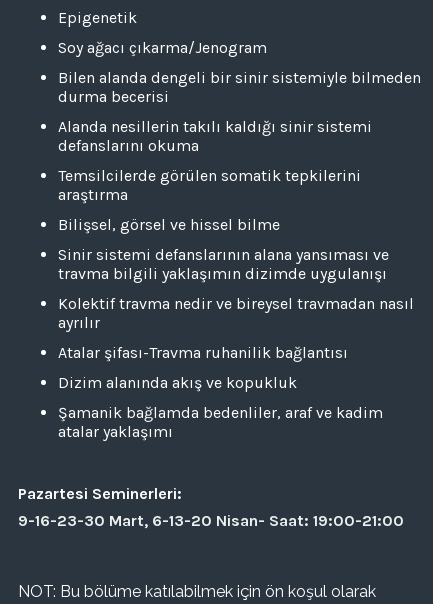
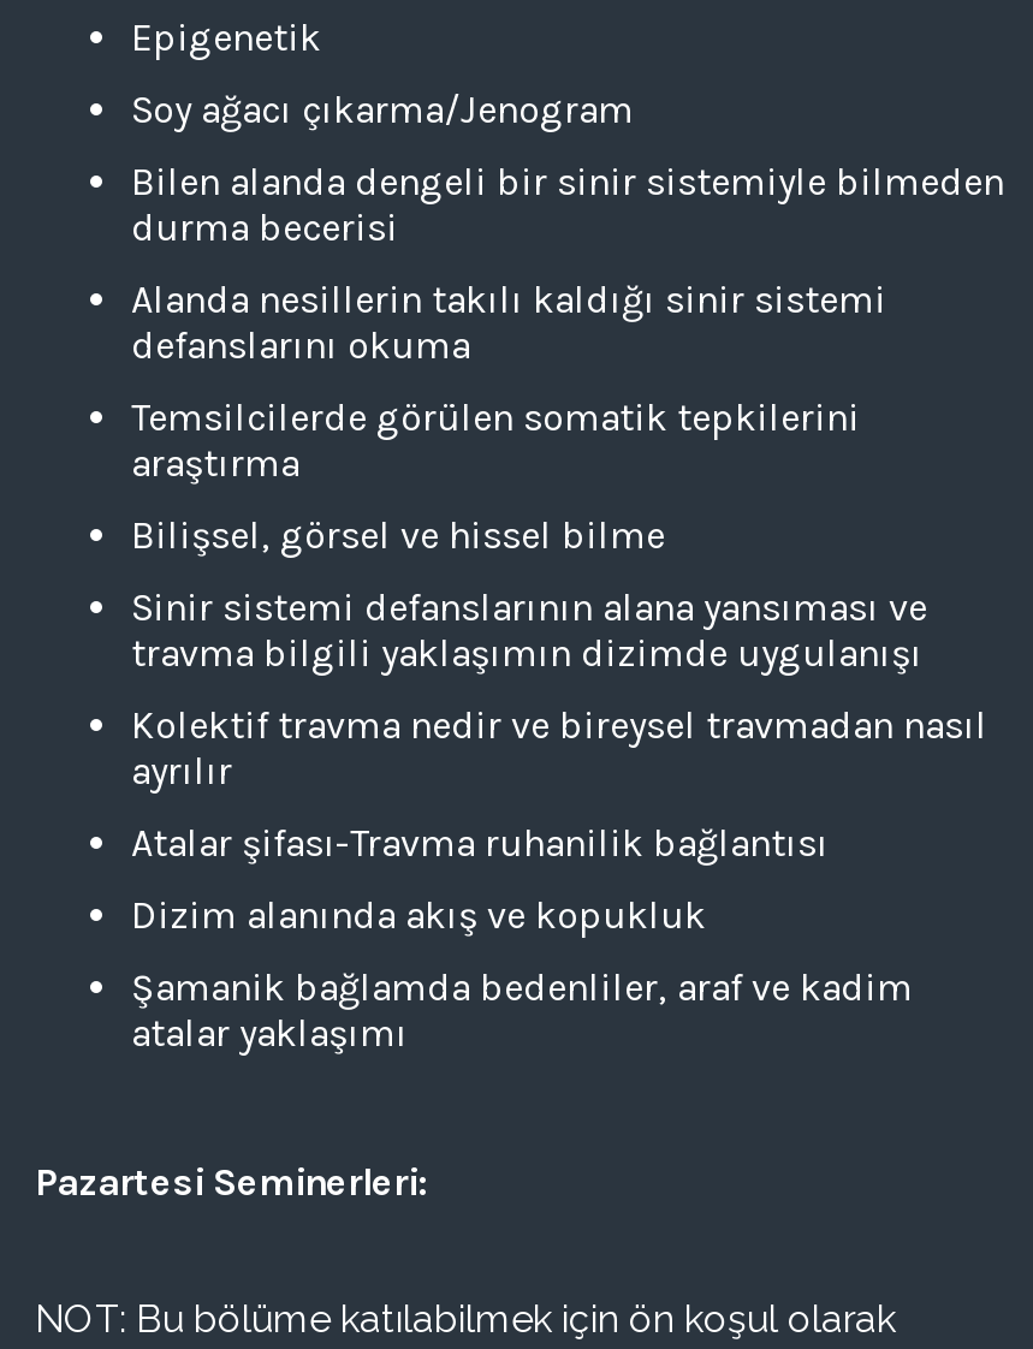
- 9-16-23-30 Mart, 6-13-20 Nisan- Saat: 19:00-21:00
